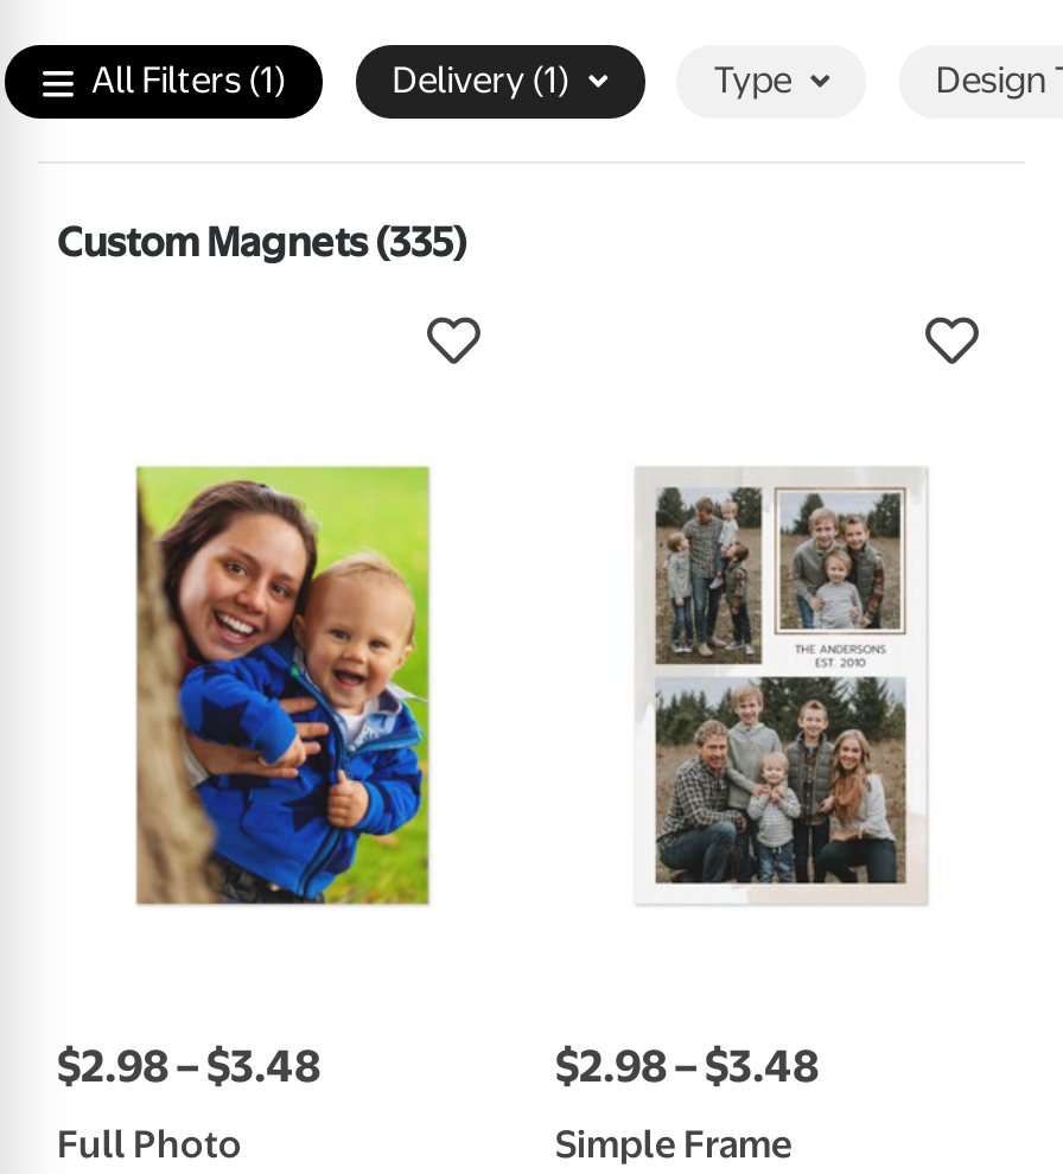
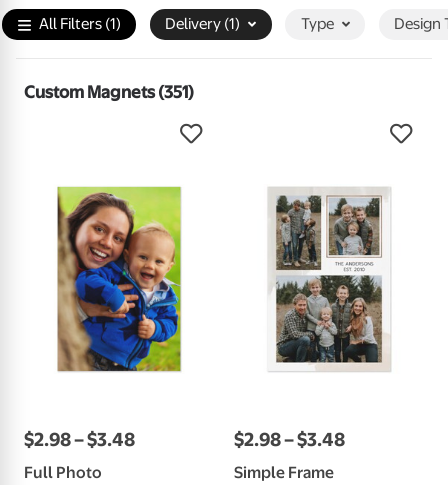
- Custom Magnets (335)
+ Custom Magnets (351)
